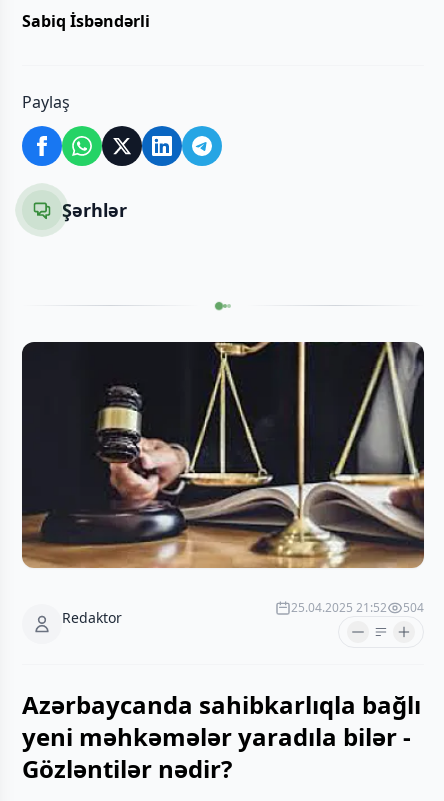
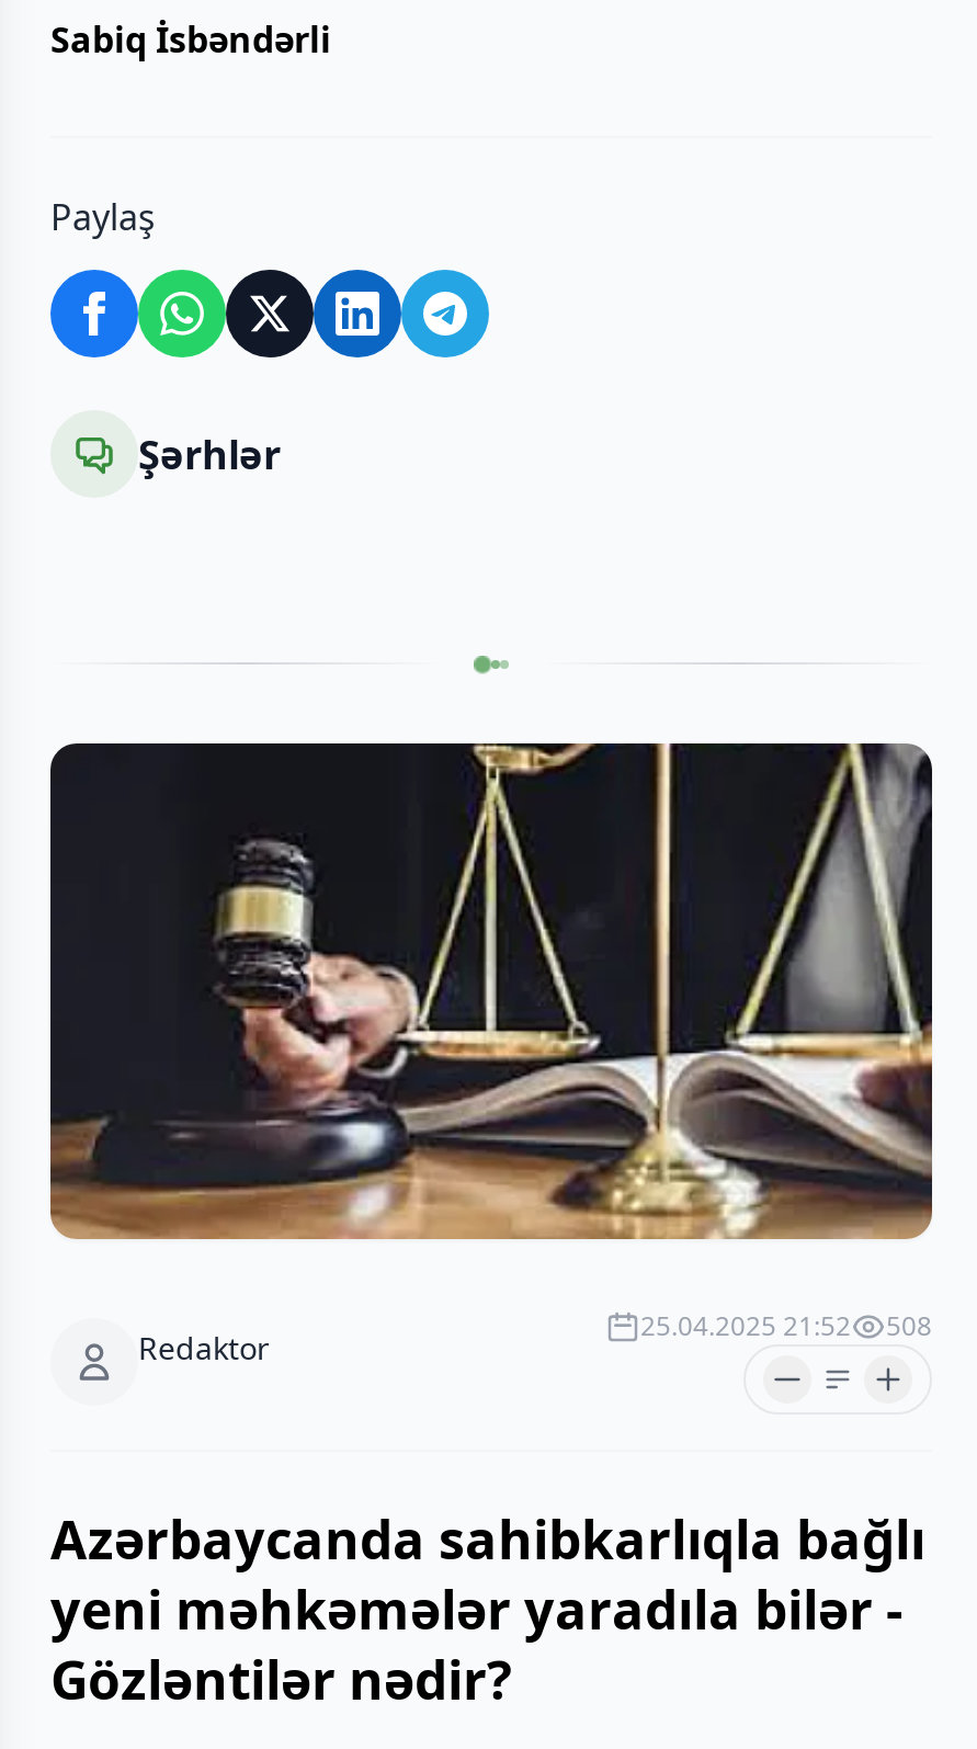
- 25.04.2025 21:52 504
+ 25.04.2025 21:52 508
